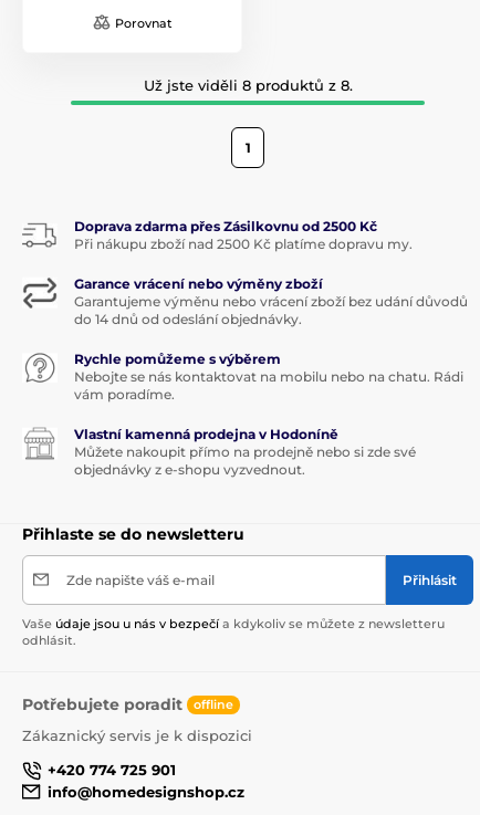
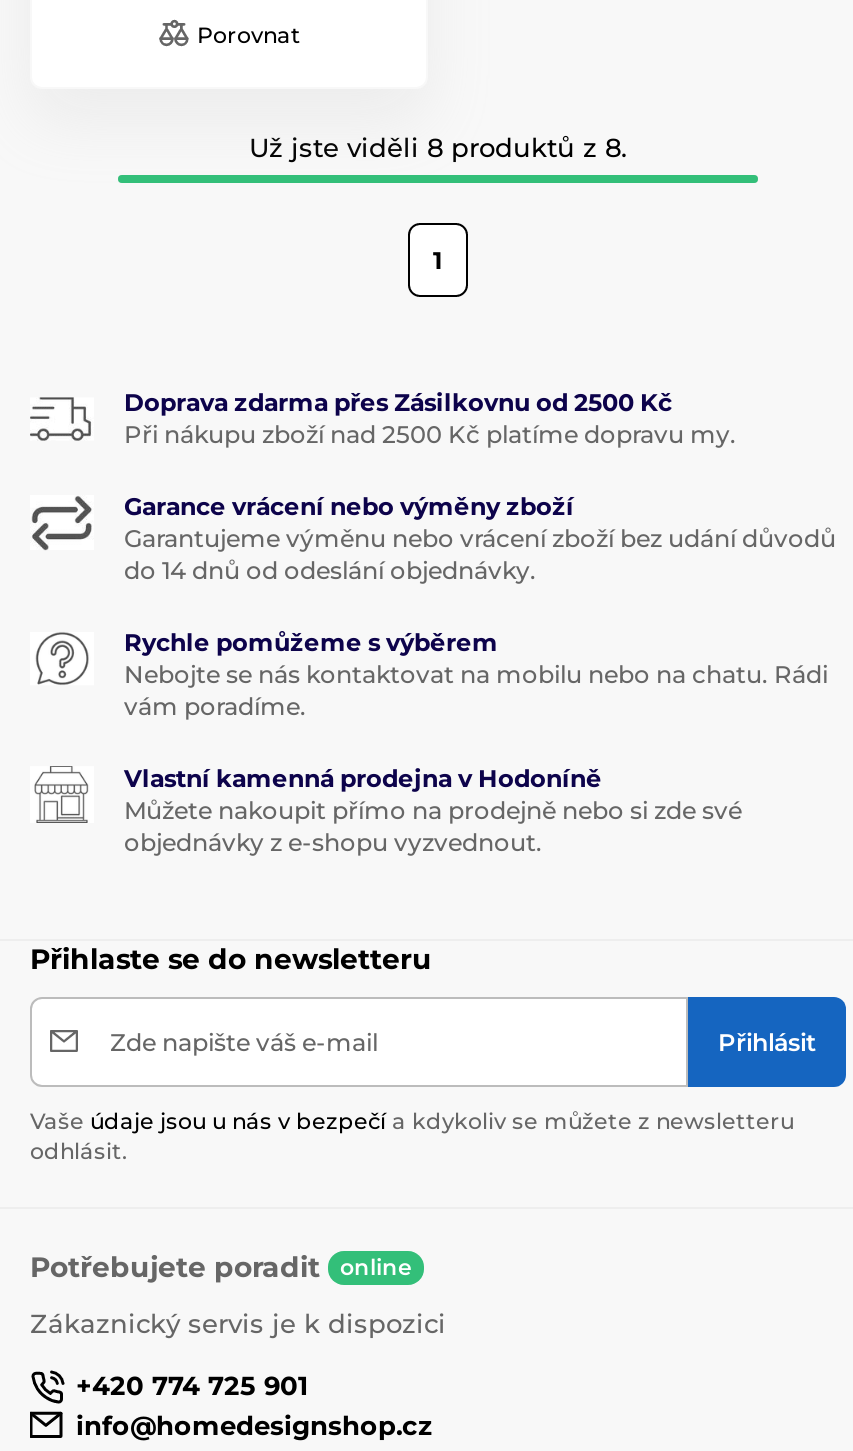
- Potřebujete poradit offline
+ Potřebujete poradit online
